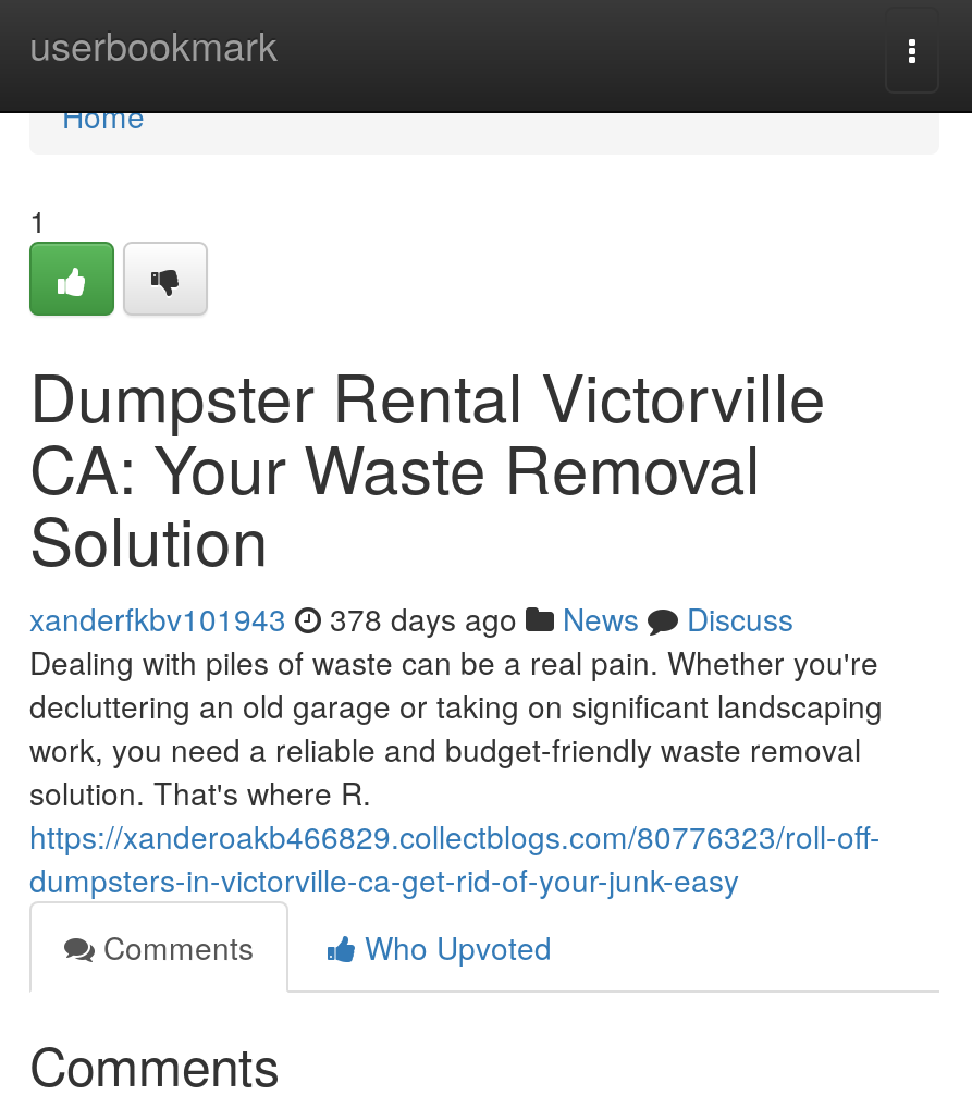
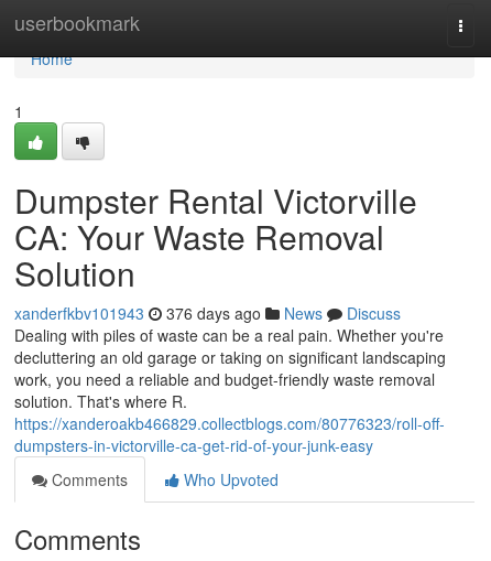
- xanderfkbv101943 378 days ago News Discuss
+ xanderfkbv101943 376 days ago News Discuss
